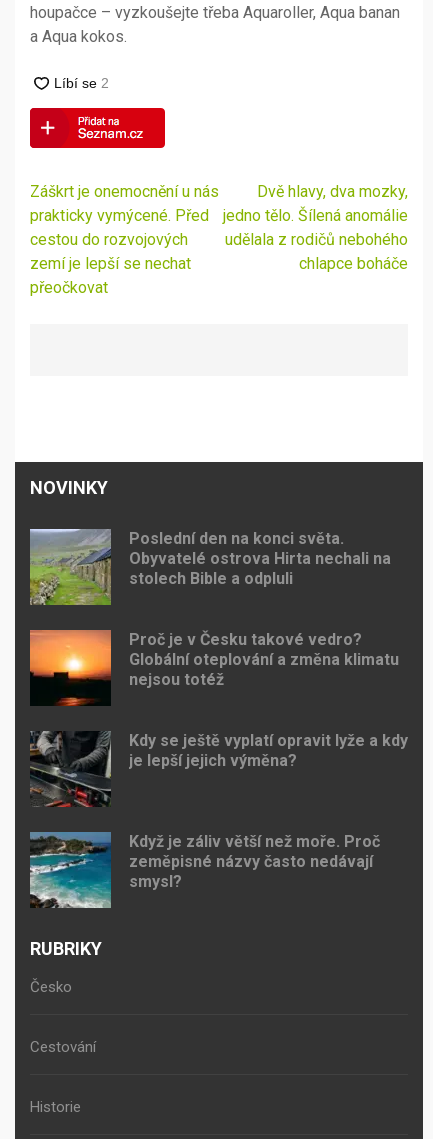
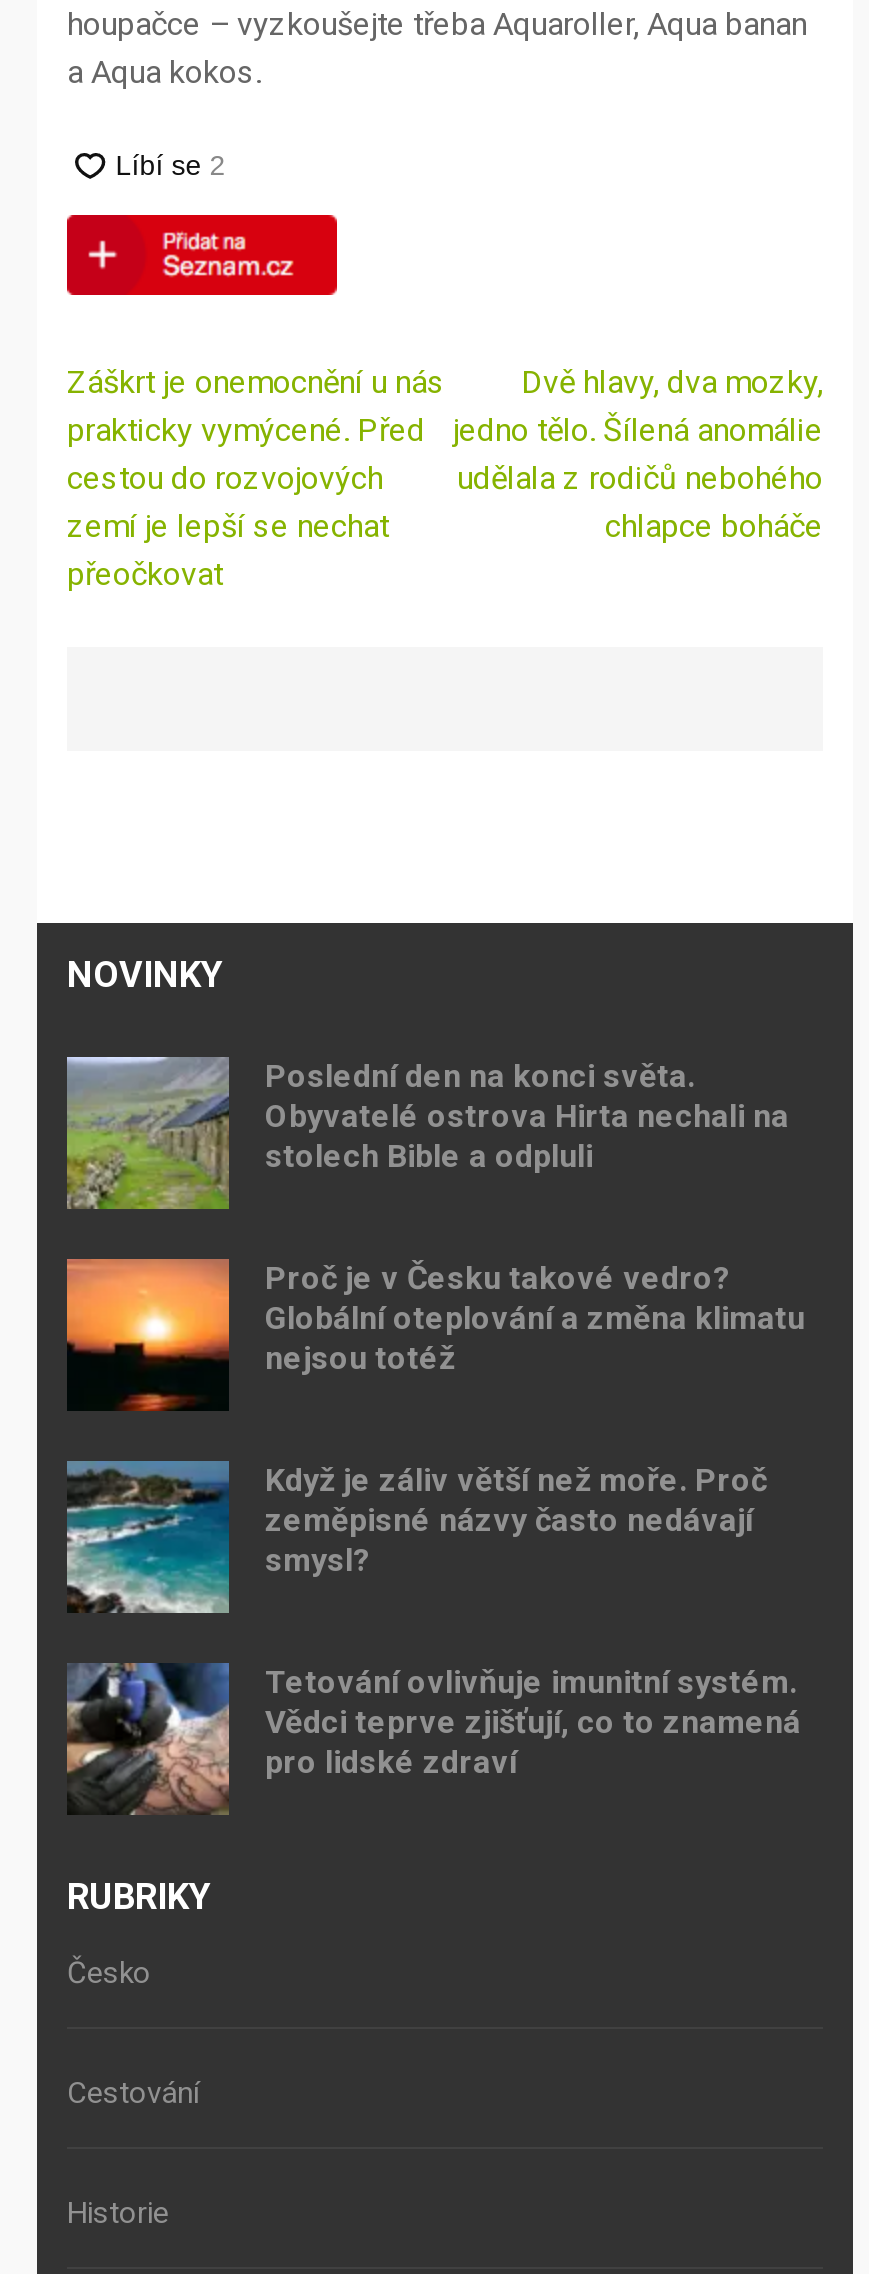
- [image]
- Kdy se ještě vyplatí opravit lyže a kdy
- je lepší jejich výměna?

moved up: [image] | Když je záliv větší než moře. Proč | zeměpisné názvy často nedávají | smysl?

+ [image]
+ Tetování ovlivňuje imunitní systém.
+ Vědci teprve zjišťují, co to znamená
+ pro lidské zdraví
